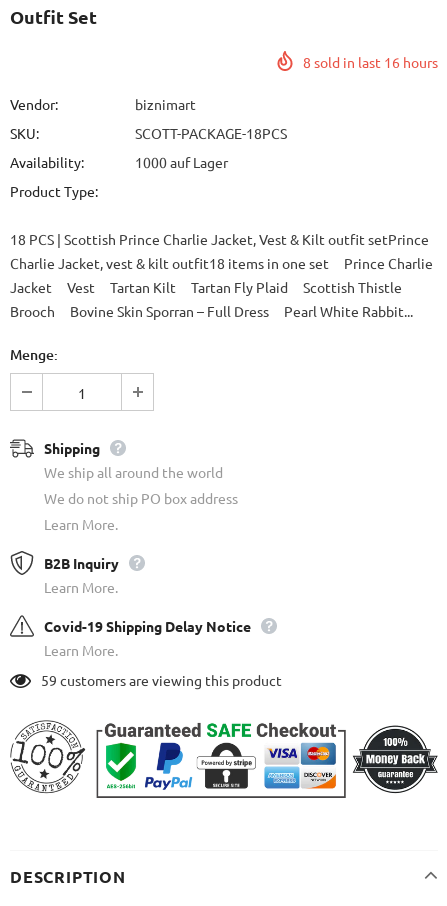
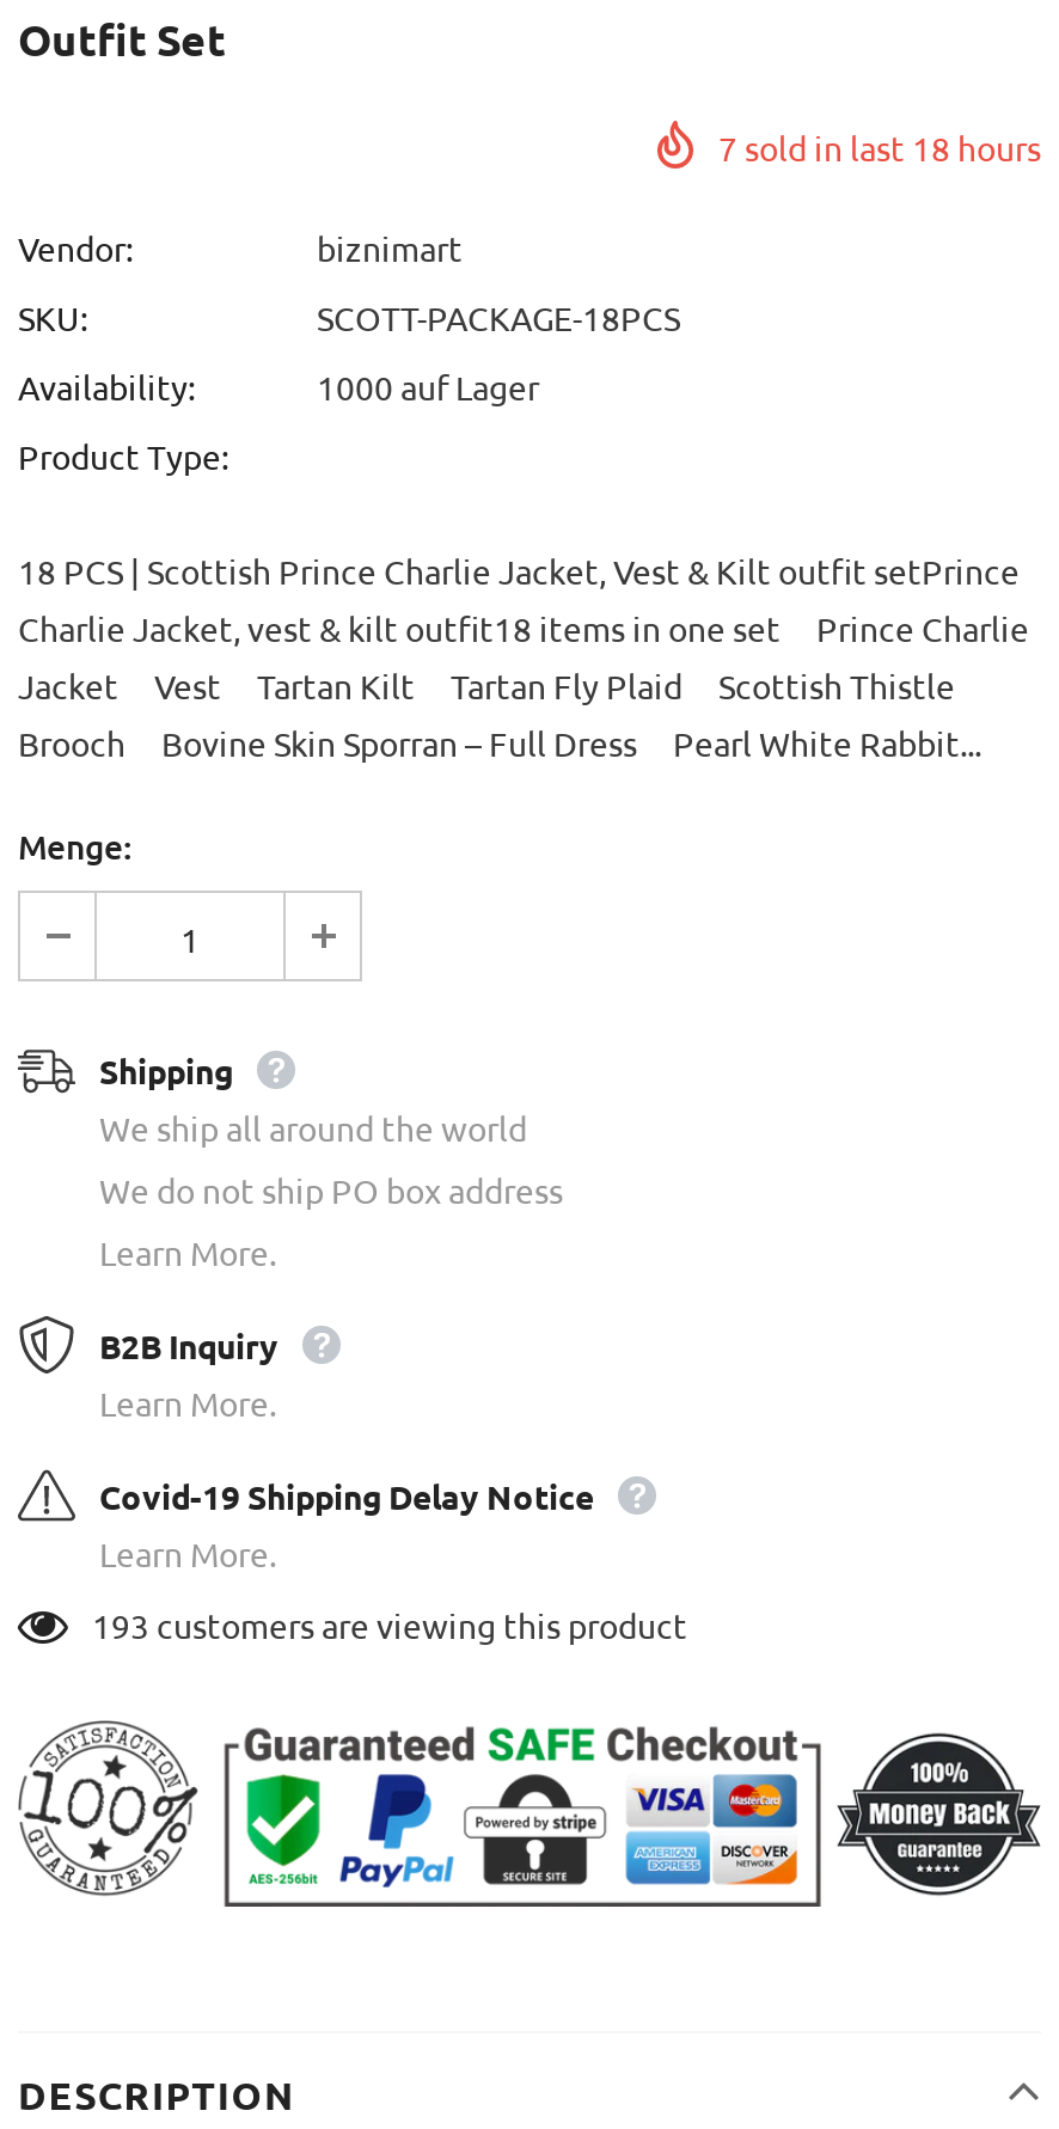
- 8 sold in last 16 hours
+ 7 sold in last 18 hours

- 59 customers are viewing this product
+ 193 customers are viewing this product
